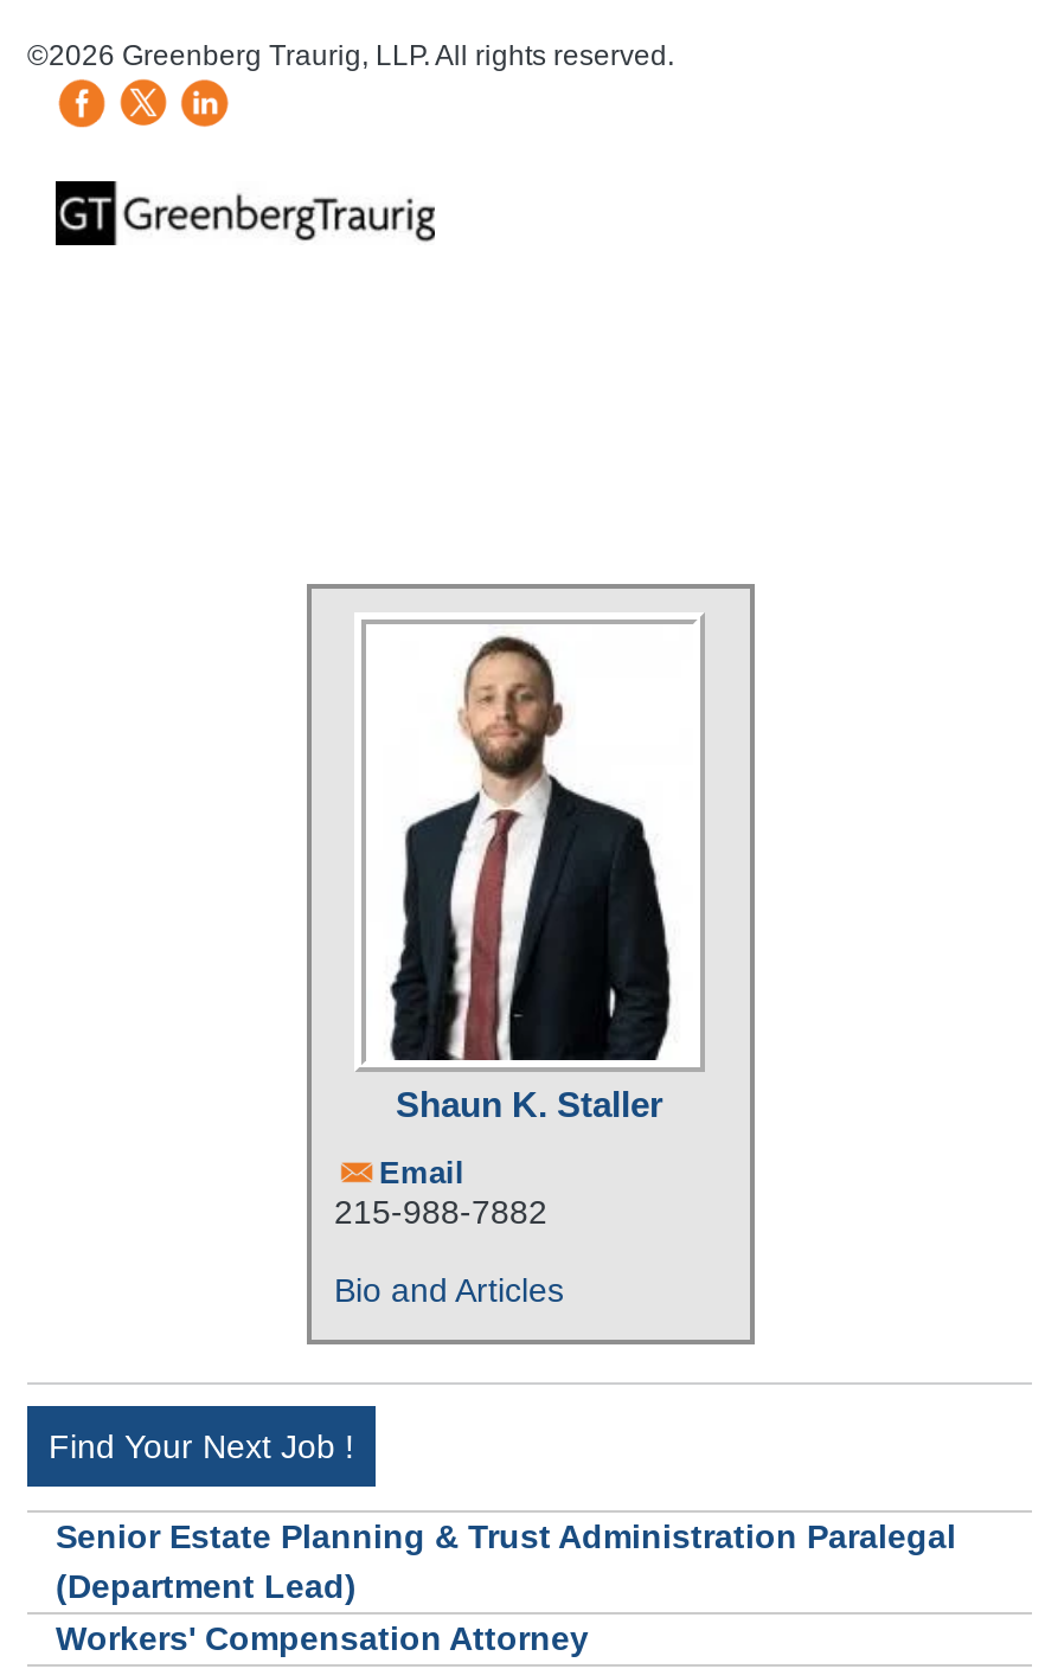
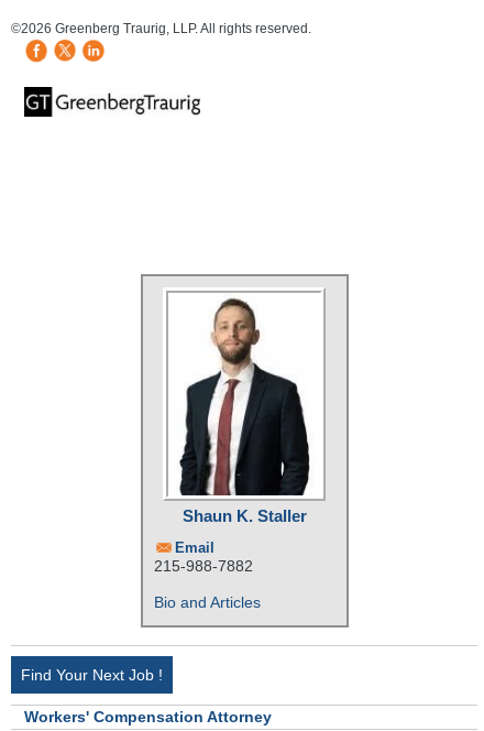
- Senior Estate Planning & Trust Administration Paralegal
- (Department Lead)
